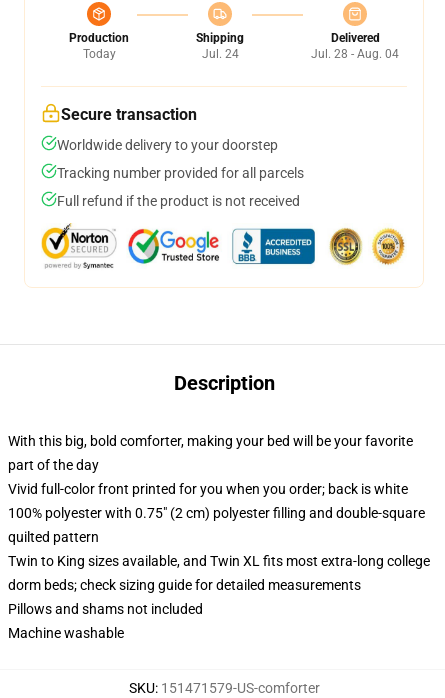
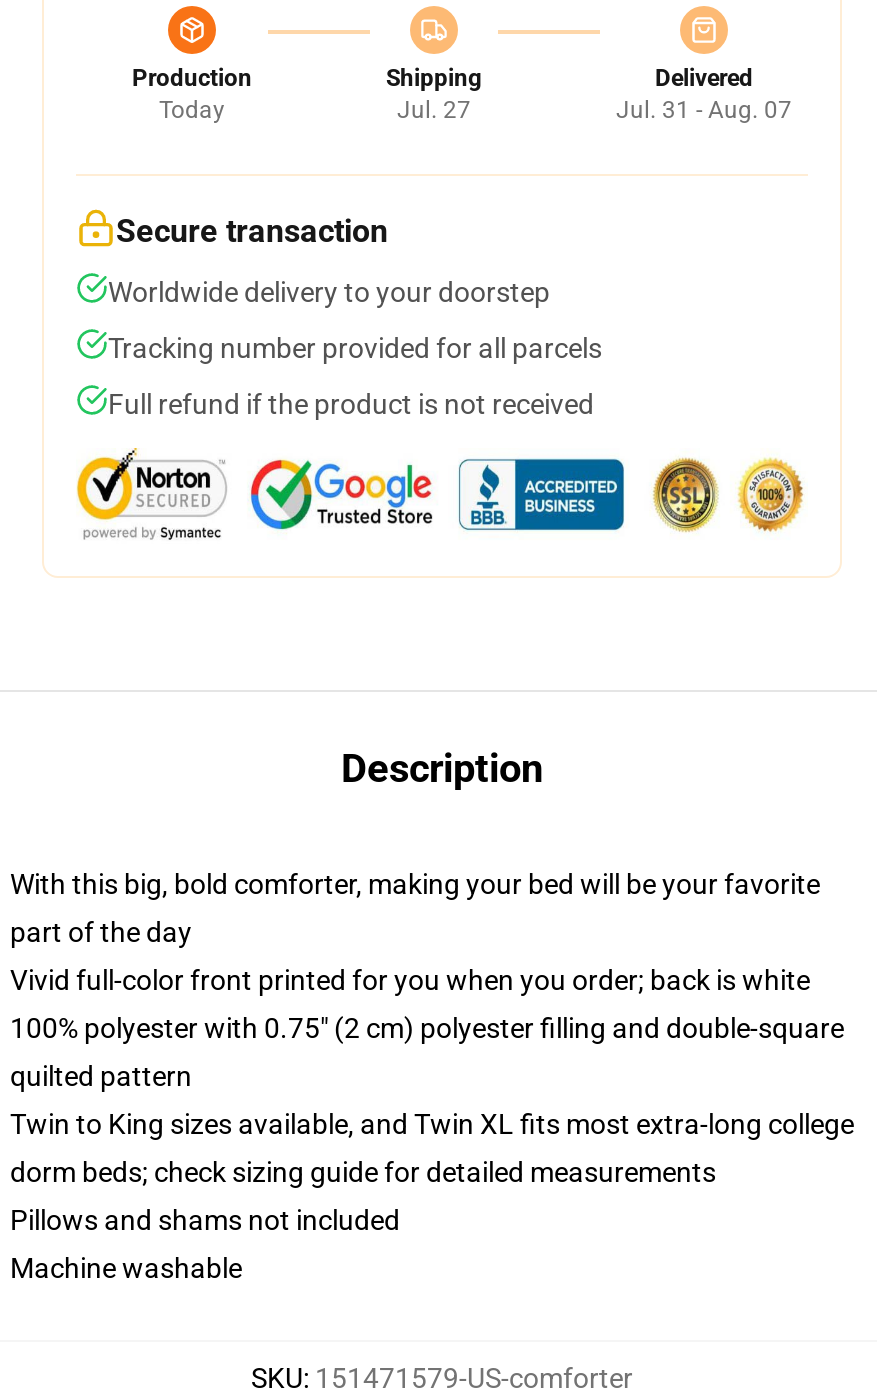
- Jul. 24
+ Jul. 27

- Jul. 28 - Aug. 04
+ Jul. 31 - Aug. 07
